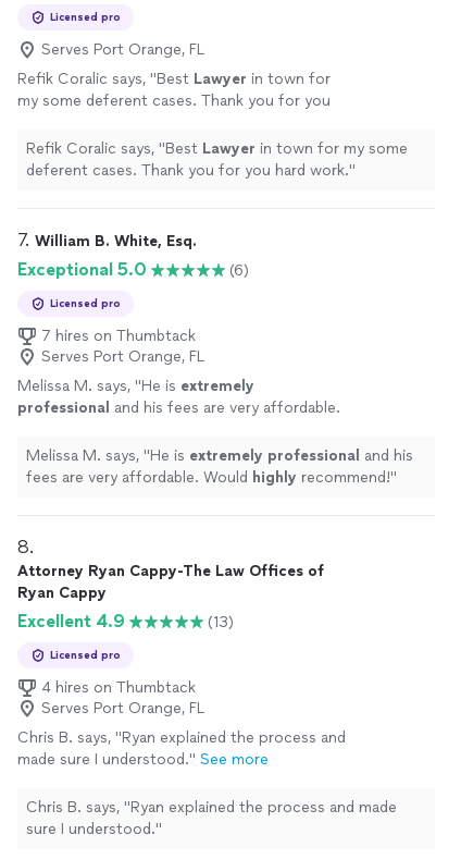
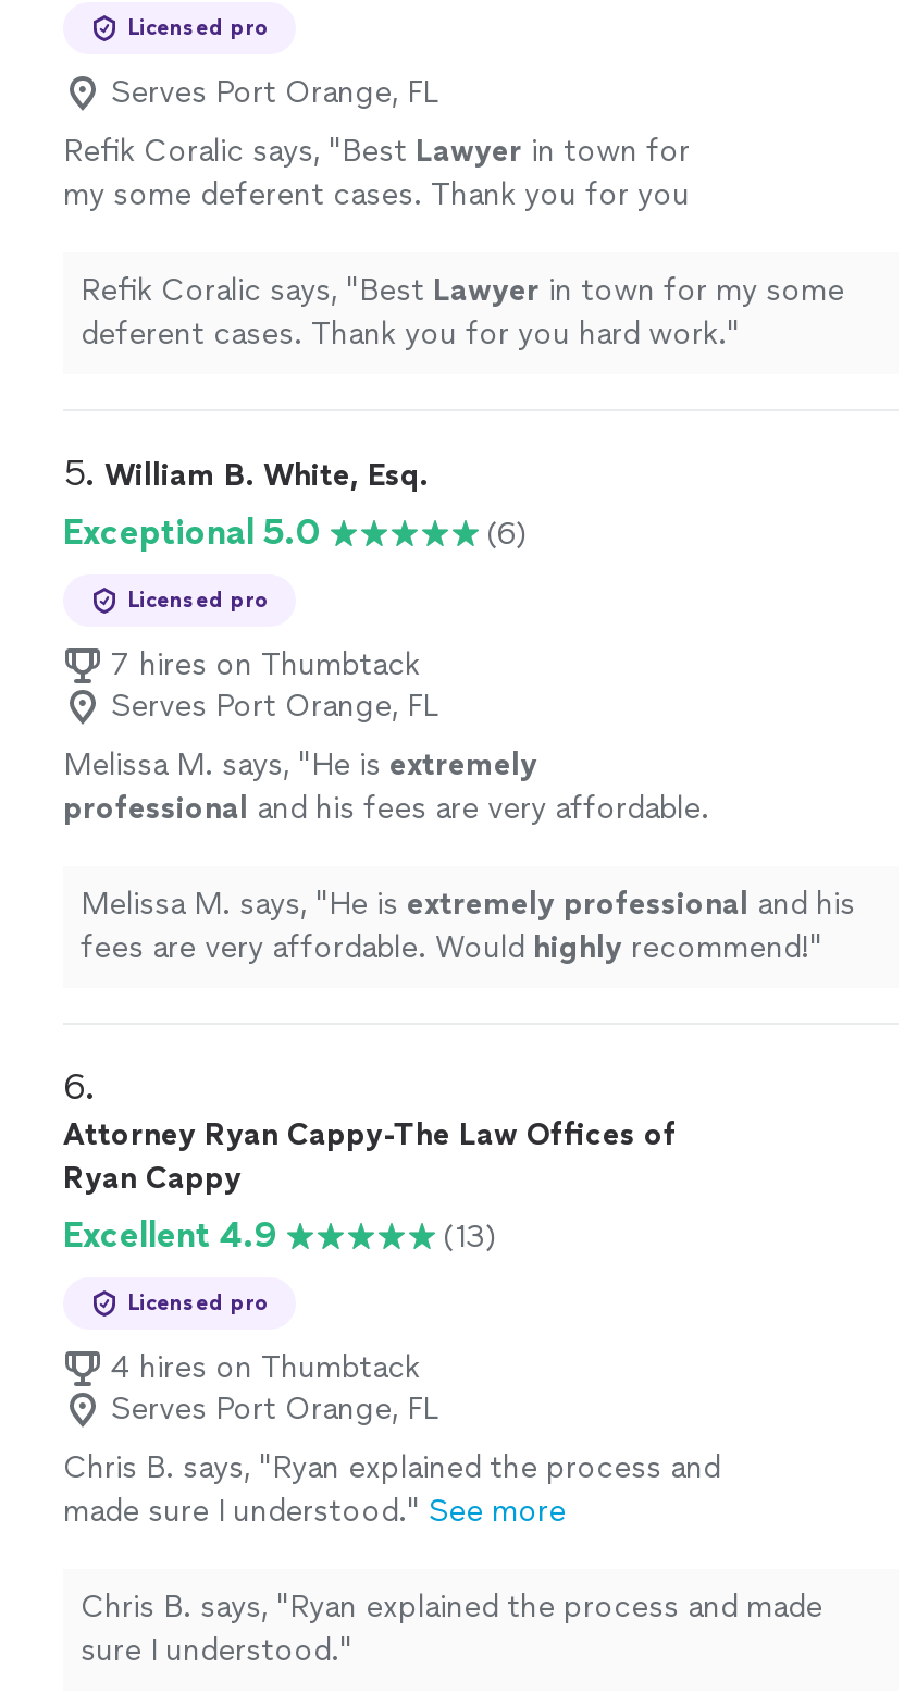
- 7. William B. White, Esq.
+ 5. William B. White, Esq.

- 8.
+ 6.
